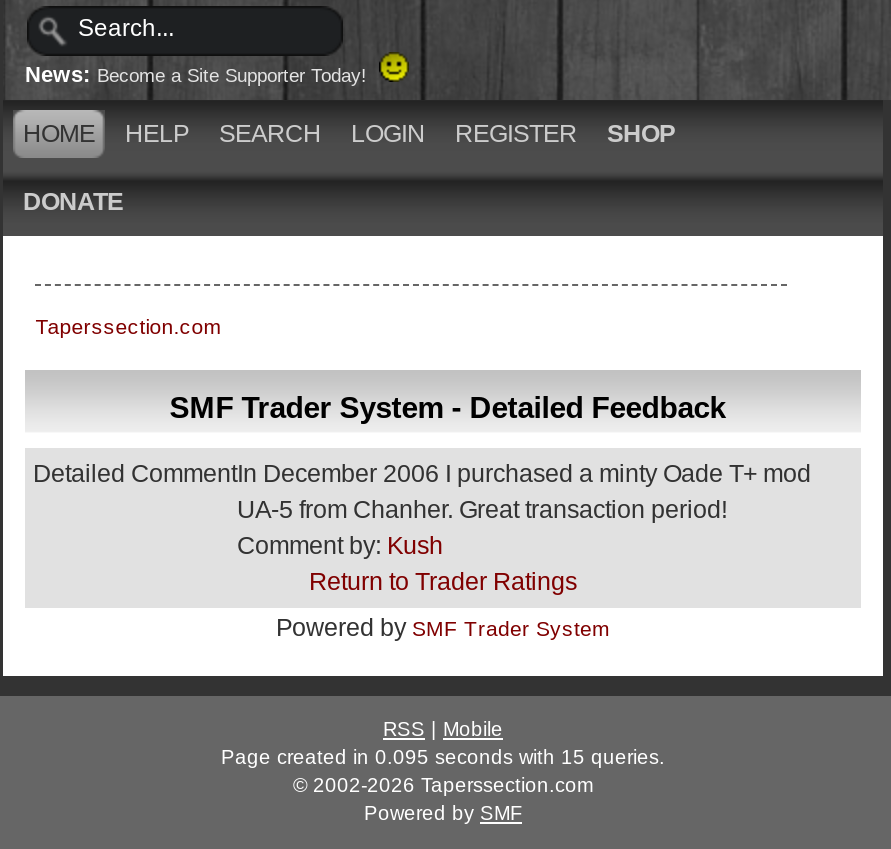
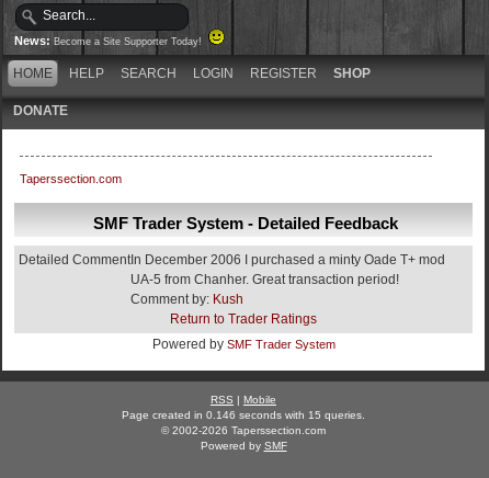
- Page created in 0.095 seconds with 15 queries.
+ Page created in 0.146 seconds with 15 queries.
